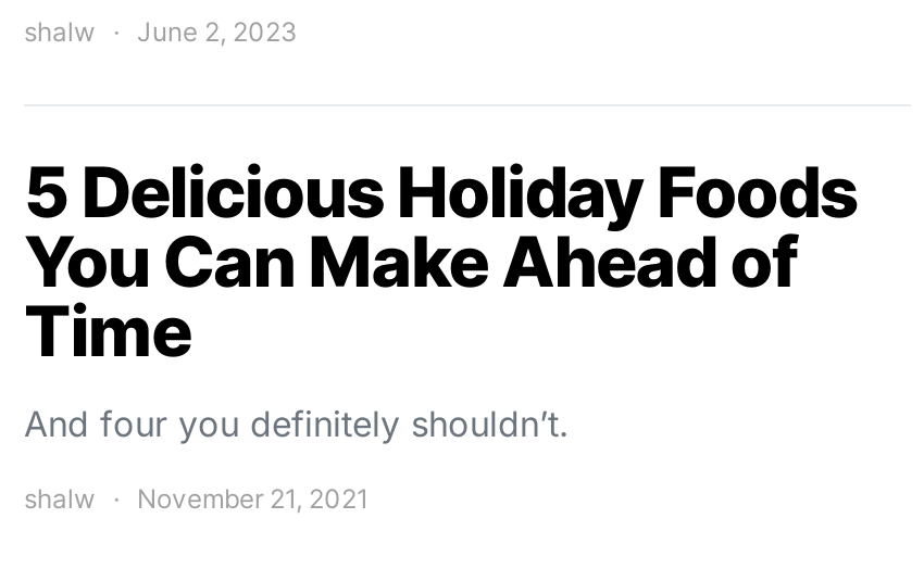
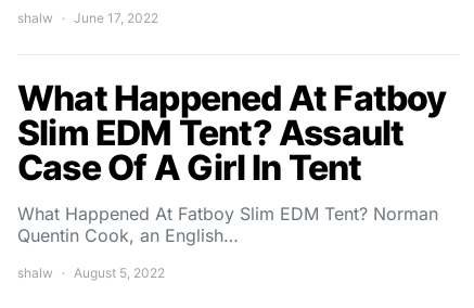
- shalw June 2, 2023
+ shalw June 17, 2022

- 5 Delicious Holiday Foods
- You Can Make Ahead of
- Time
- And four you definitely shouldn’t.
+ What Happened At Fatboy
+ Slim EDM Tent? Assault
+ Case Of A Girl In Tent
+ What Happened At Fatboy Slim EDM Tent? Norman
+ Quentin Cook, an English…

- shalw November 21, 2021
+ shalw August 5, 2022
